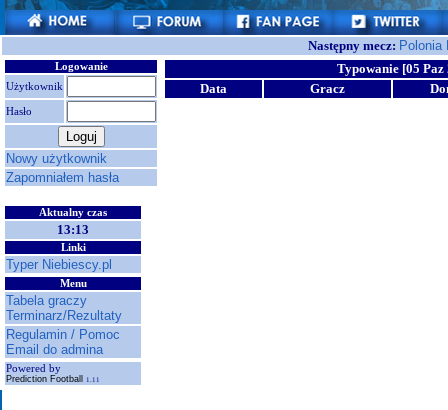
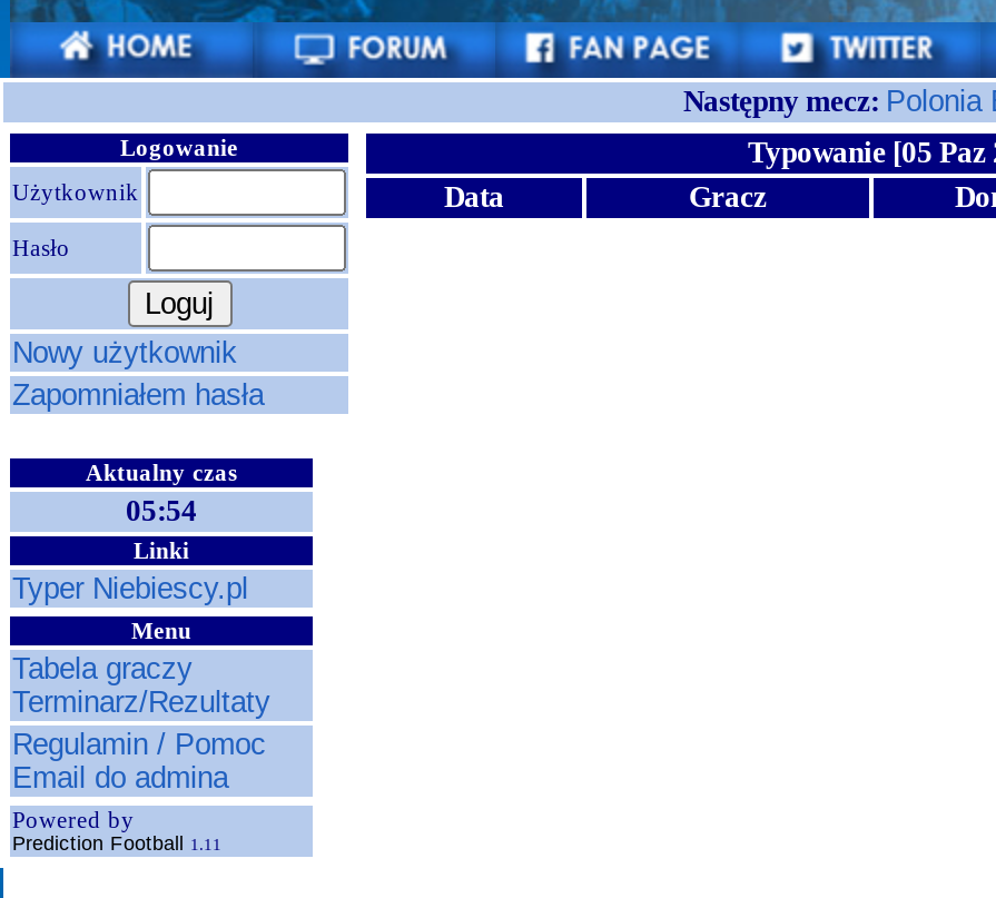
- 13:13
+ 05:54
